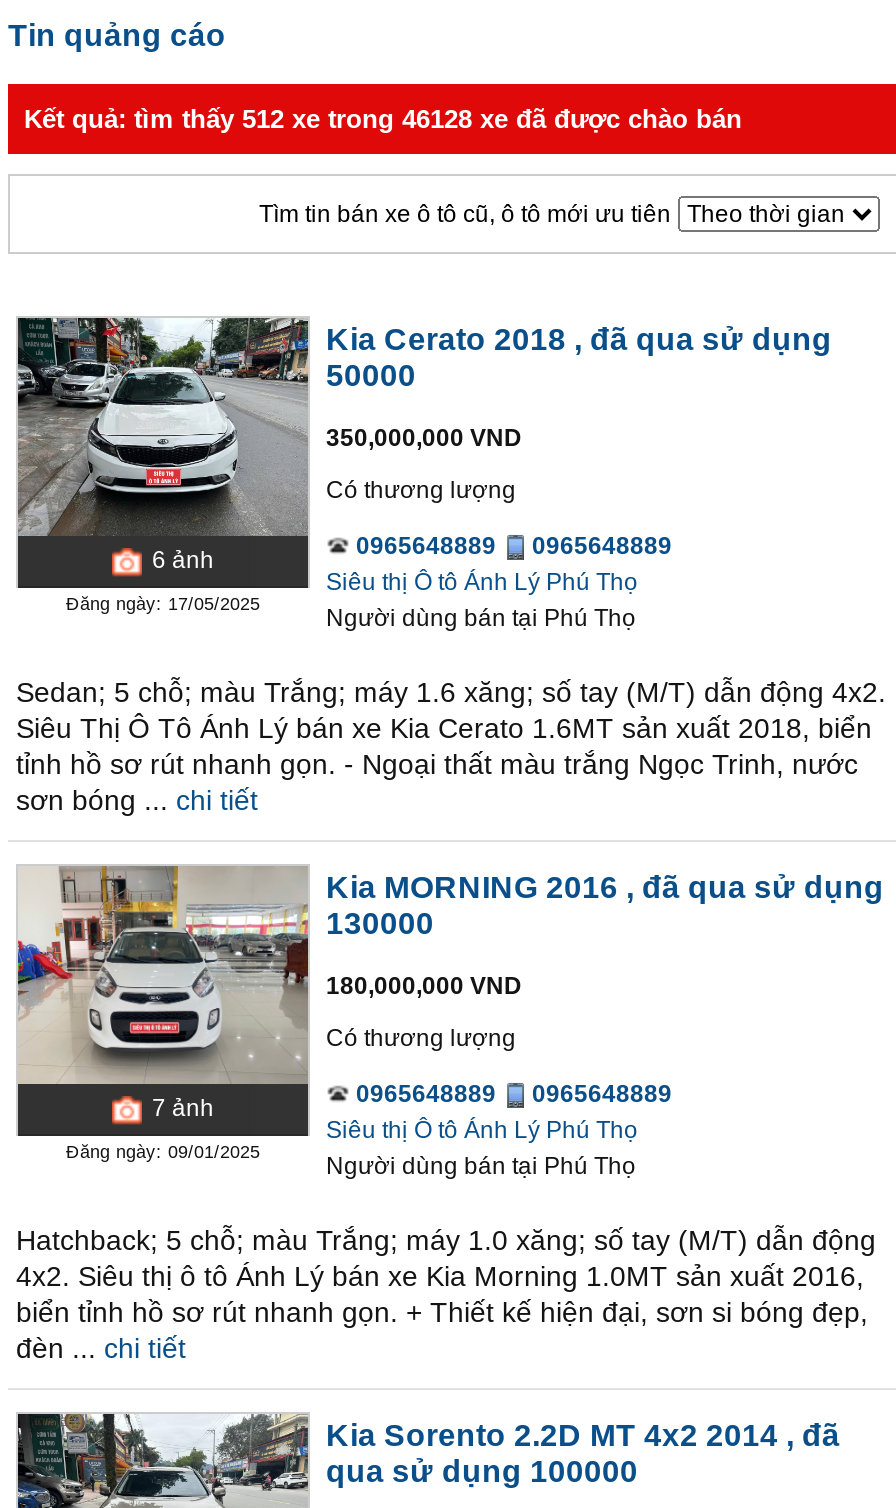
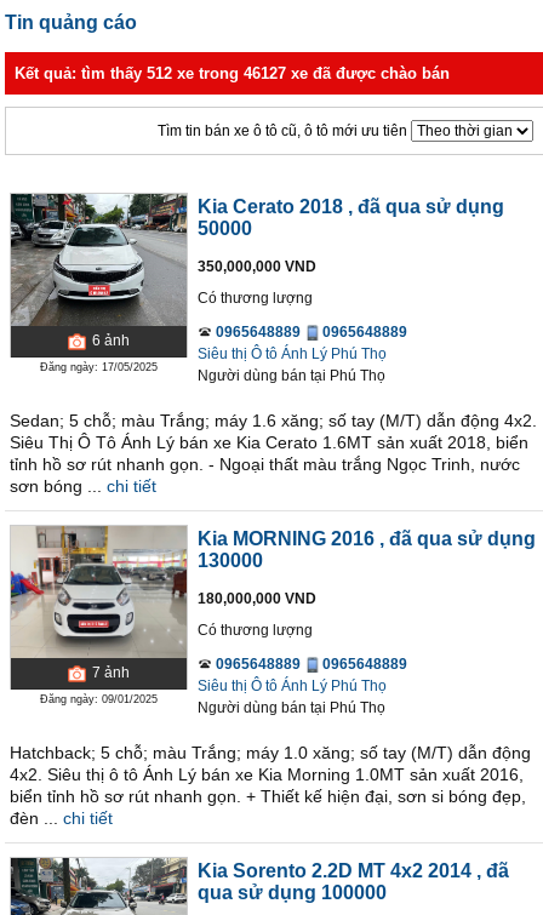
- Kết quả: tìm thấy 512 xe trong 46128 xe đã được chào bán
+ Kết quả: tìm thấy 512 xe trong 46127 xe đã được chào bán
